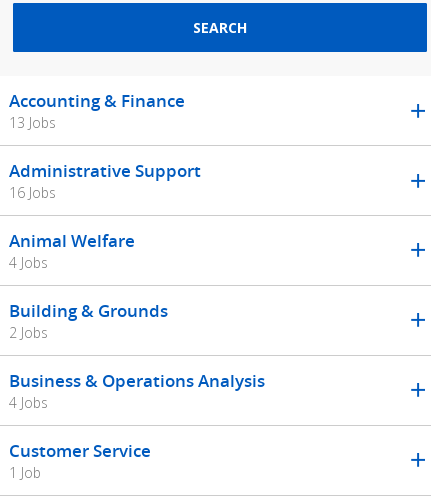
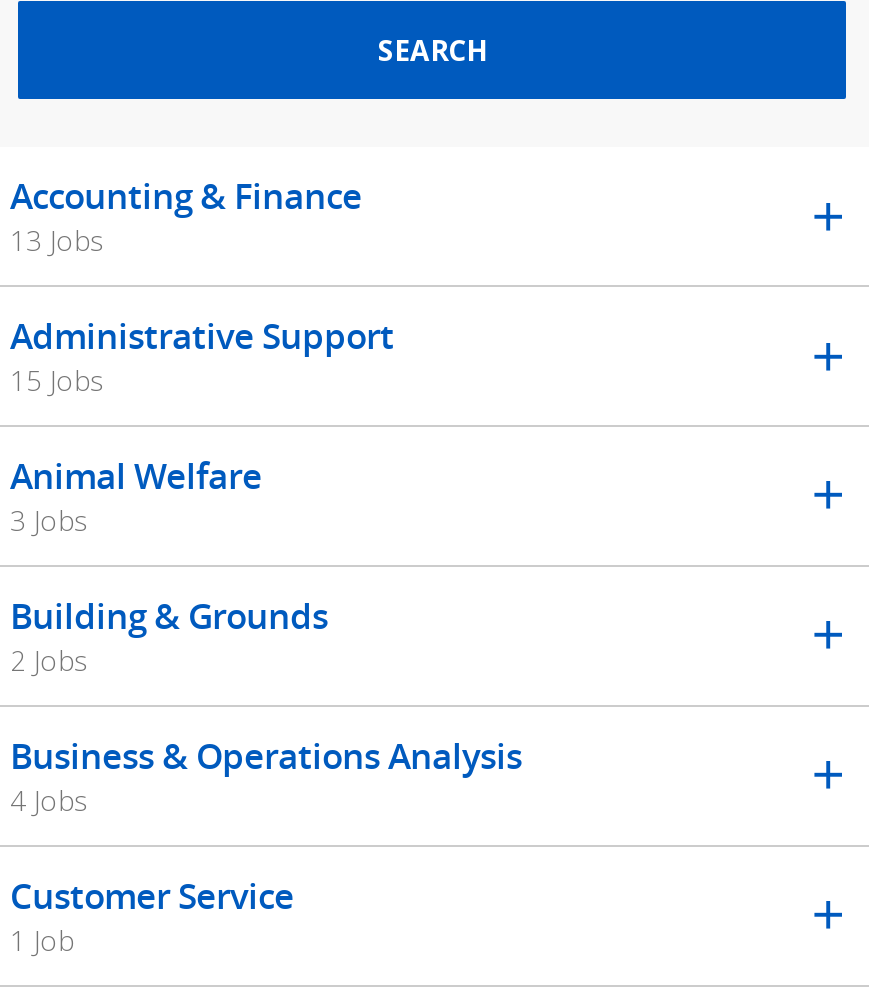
- 16 Jobs
+ 15 Jobs

- 4 Jobs
+ 3 Jobs
